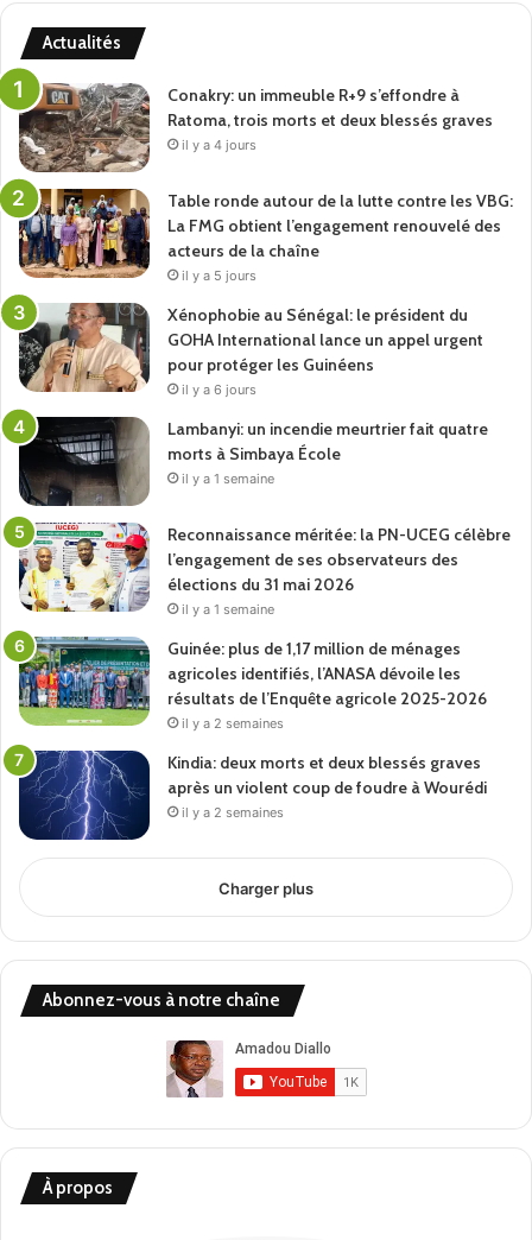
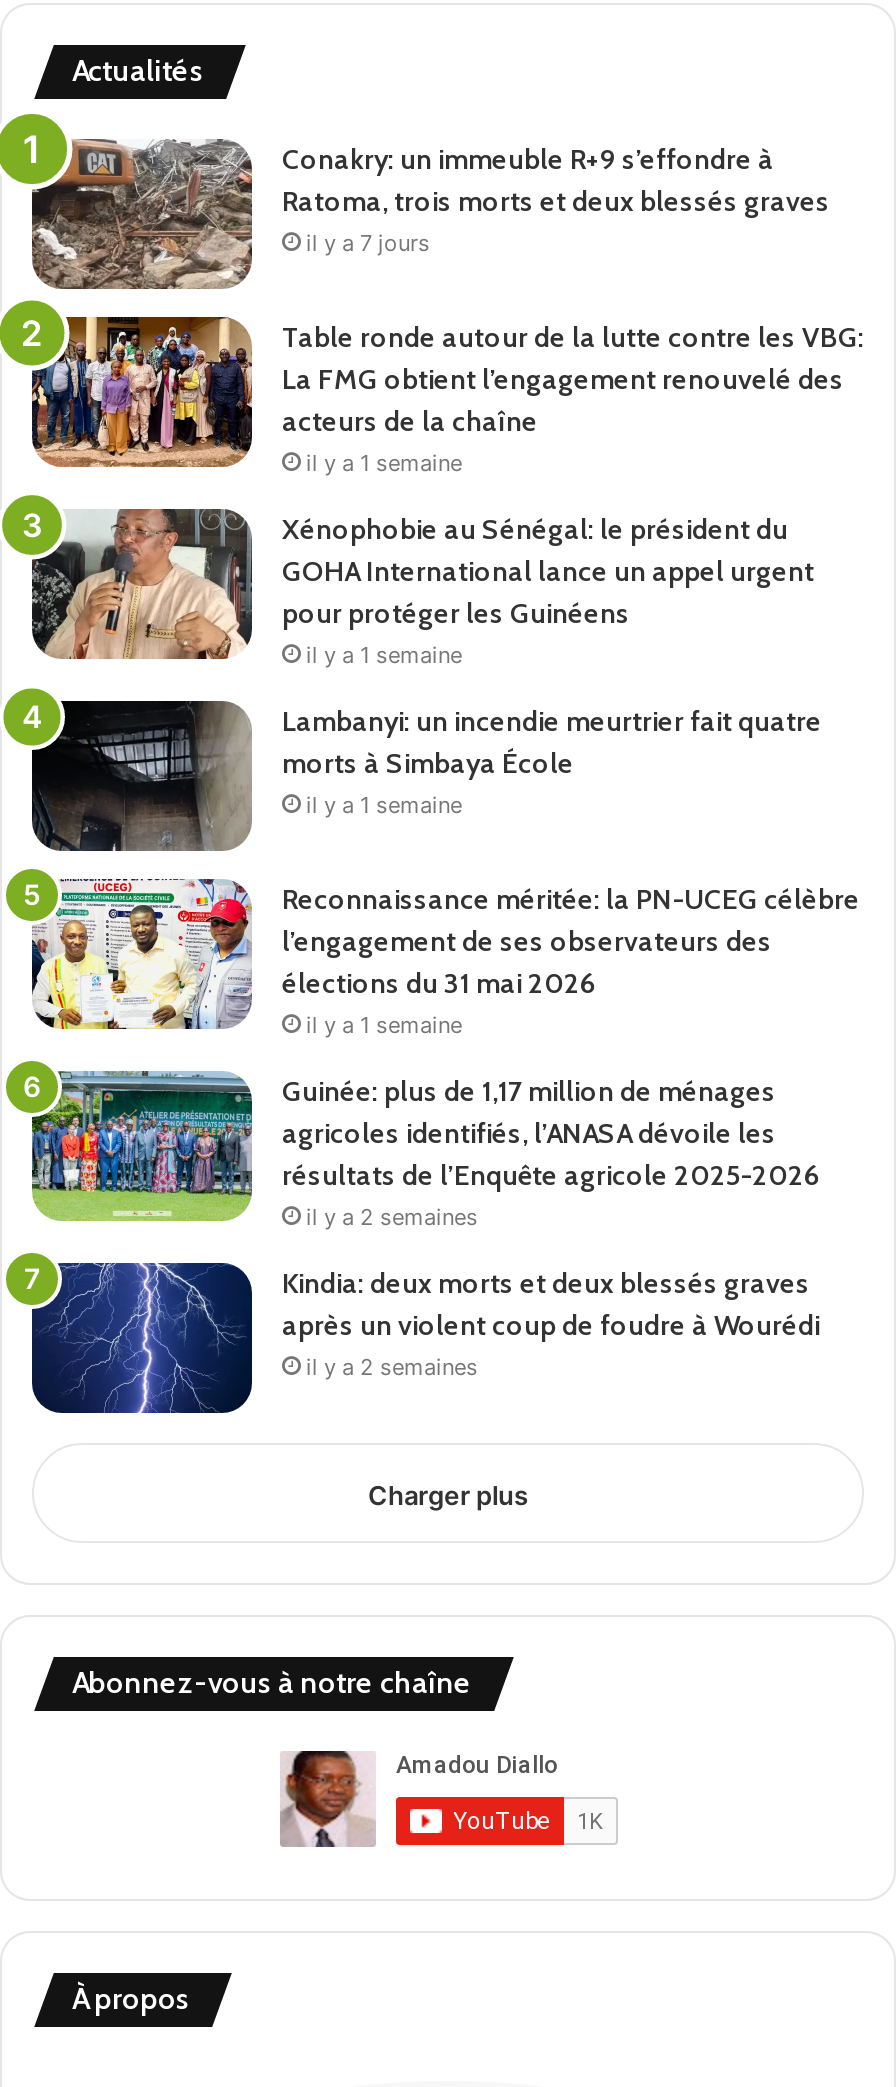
- il y a 4 jours
+ il y a 7 jours

- il y a 5 jours
+ il y a 1 semaine

- il y a 6 jours
+ il y a 1 semaine
